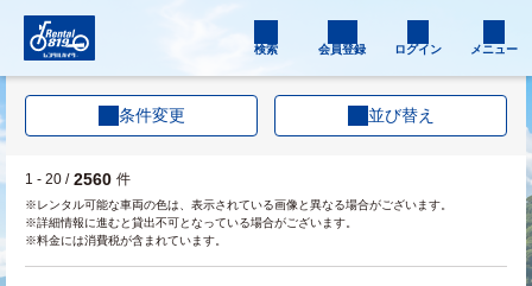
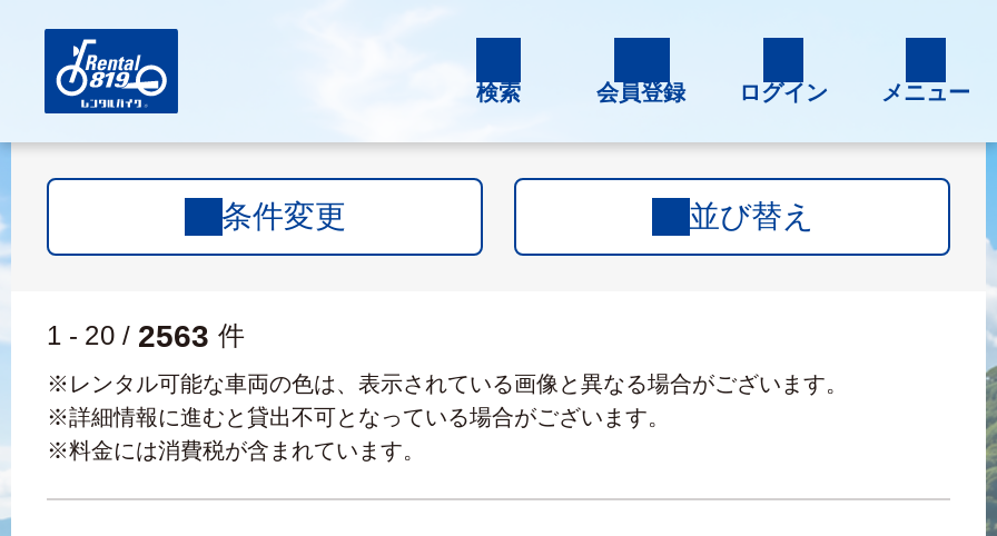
- 1 - 20 / 2560 件
+ 1 - 20 / 2563 件
